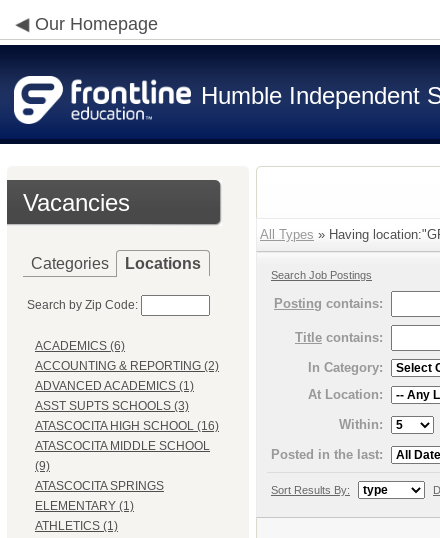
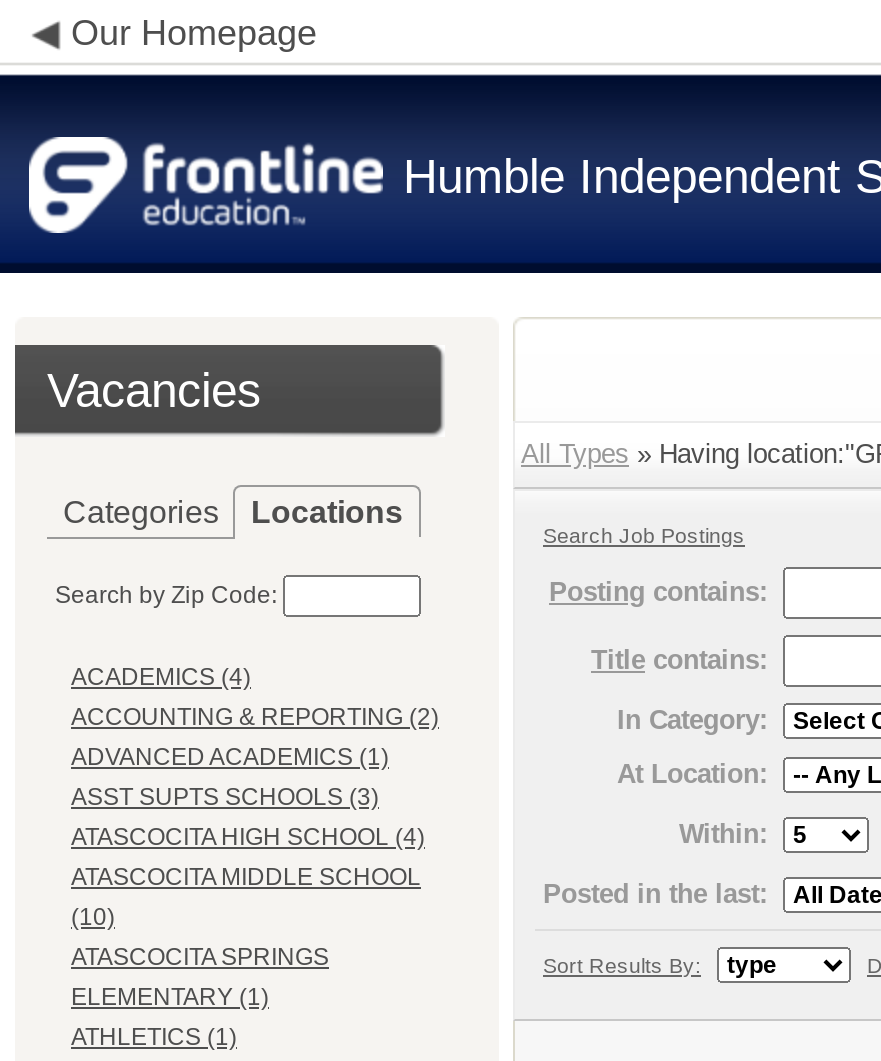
- ACADEMICS (6)
+ ACADEMICS (4)

- ATASCOCITA HIGH SCHOOL (16)
+ ATASCOCITA HIGH SCHOOL (4)

- (9)
+ (10)
